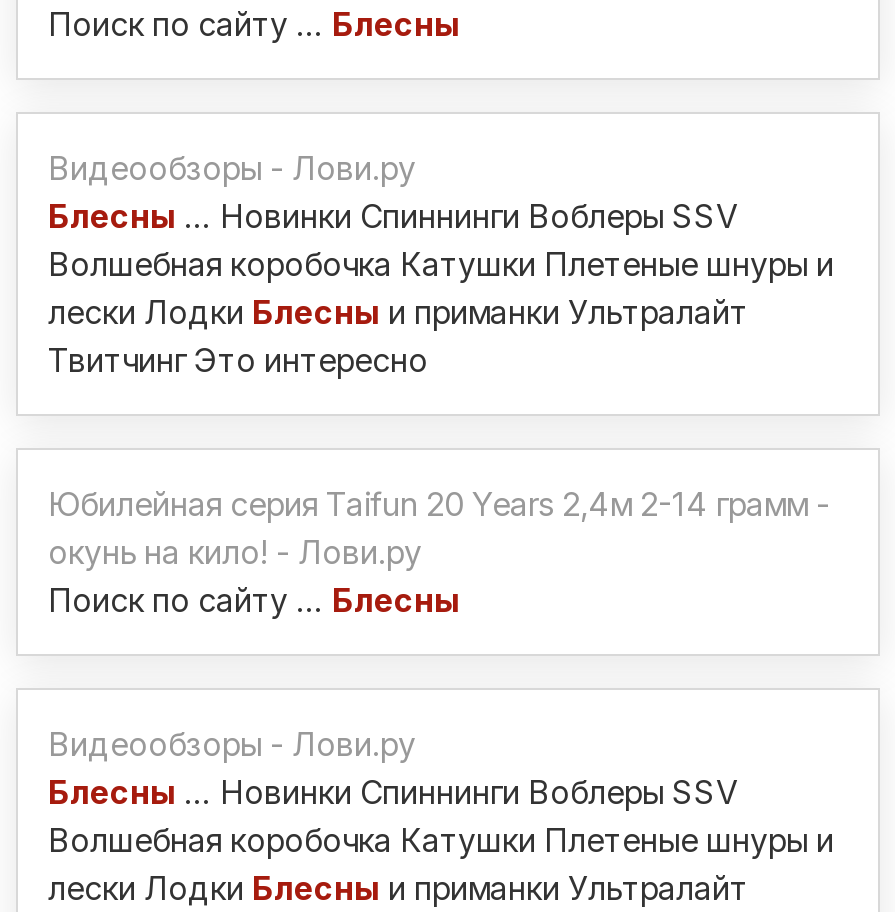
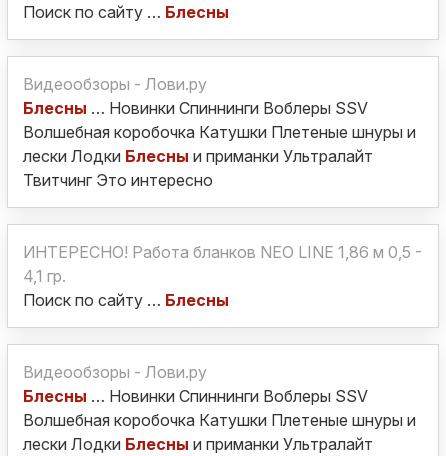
- Юбилейная серия Taifun 20 Years 2,4м 2-14 грамм -
- окунь на кило! - Лови.ру
+ ИНТЕРЕСНО! Работа бланков NEO LINE 1,86 м 0,5 -
+ 4,1 гр.
